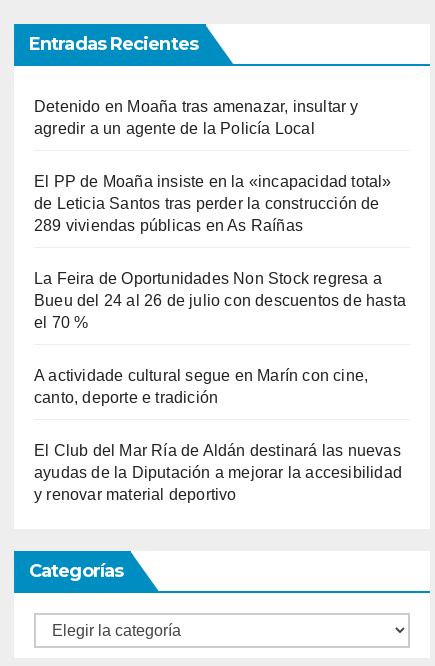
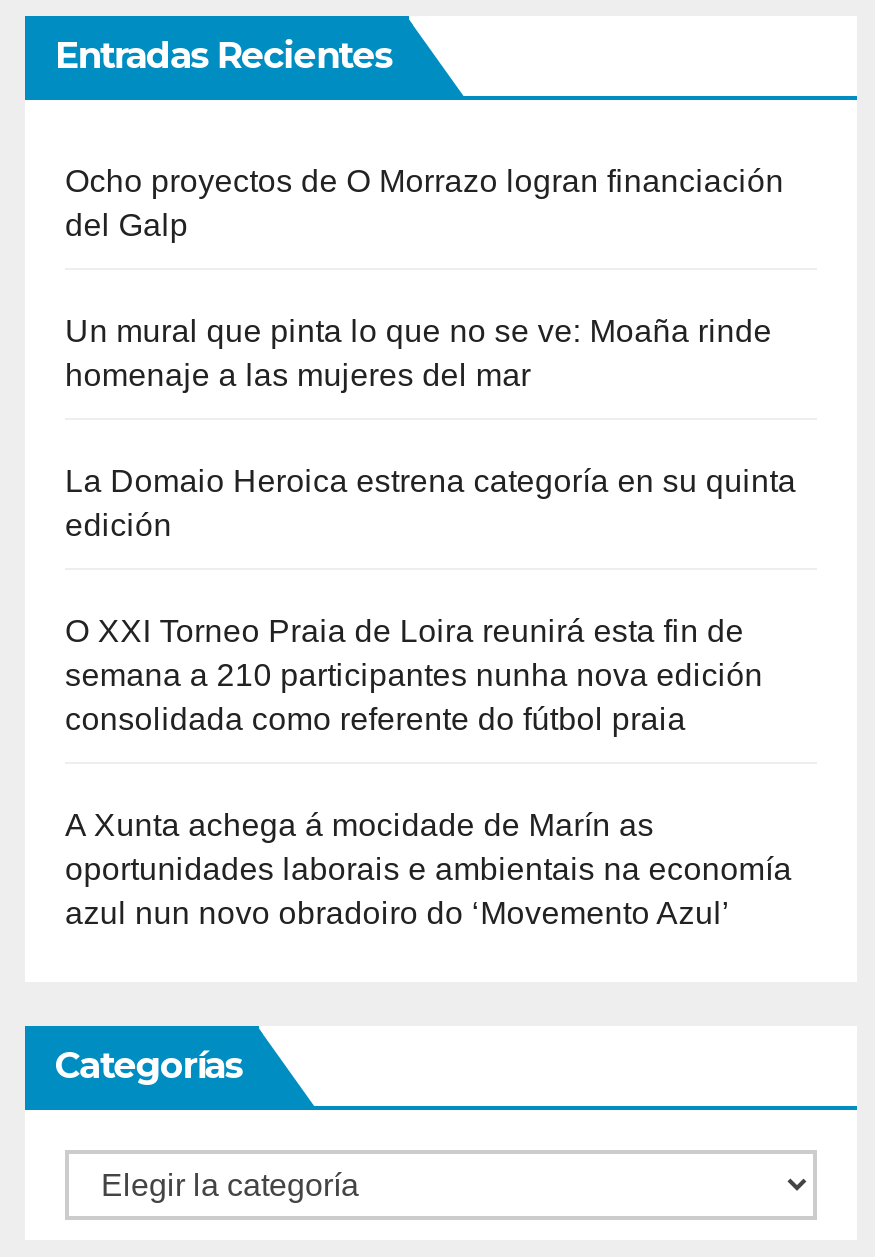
- Detenido en Moaña tras amenazar, insultar y
- agredir a un agente de la Policía Local
+ Ocho proyectos de O Morrazo logran financiación
+ del Galp

- El PP de Moaña insiste en la «incapacidad total»
- de Leticia Santos tras perder la construcción de
- 289 viviendas públicas en As Raíñas
+ Un mural que pinta lo que no se ve: Moaña rinde
+ homenaje a las mujeres del mar

- La Feira de Oportunidades Non Stock regresa a
- Bueu del 24 al 26 de julio con descuentos de hasta
- el 70 %
+ La Domaio Heroica estrena categoría en su quinta
+ edición

- A actividade cultural segue en Marín con cine,
- canto, deporte e tradición
+ O XXI Torneo Praia de Loira reunirá esta fin de
+ semana a 210 participantes nunha nova edición
+ consolidada como referente do fútbol praia

- El Club del Mar Ría de Aldán destinará las nuevas
- ayudas de la Diputación a mejorar la accesibilidad
- y renovar material deportivo
+ A Xunta achega á mocidade de Marín as
+ oportunidades laborais e ambientais na economía
+ azul nun novo obradoiro do ‘Movemento Azul’
